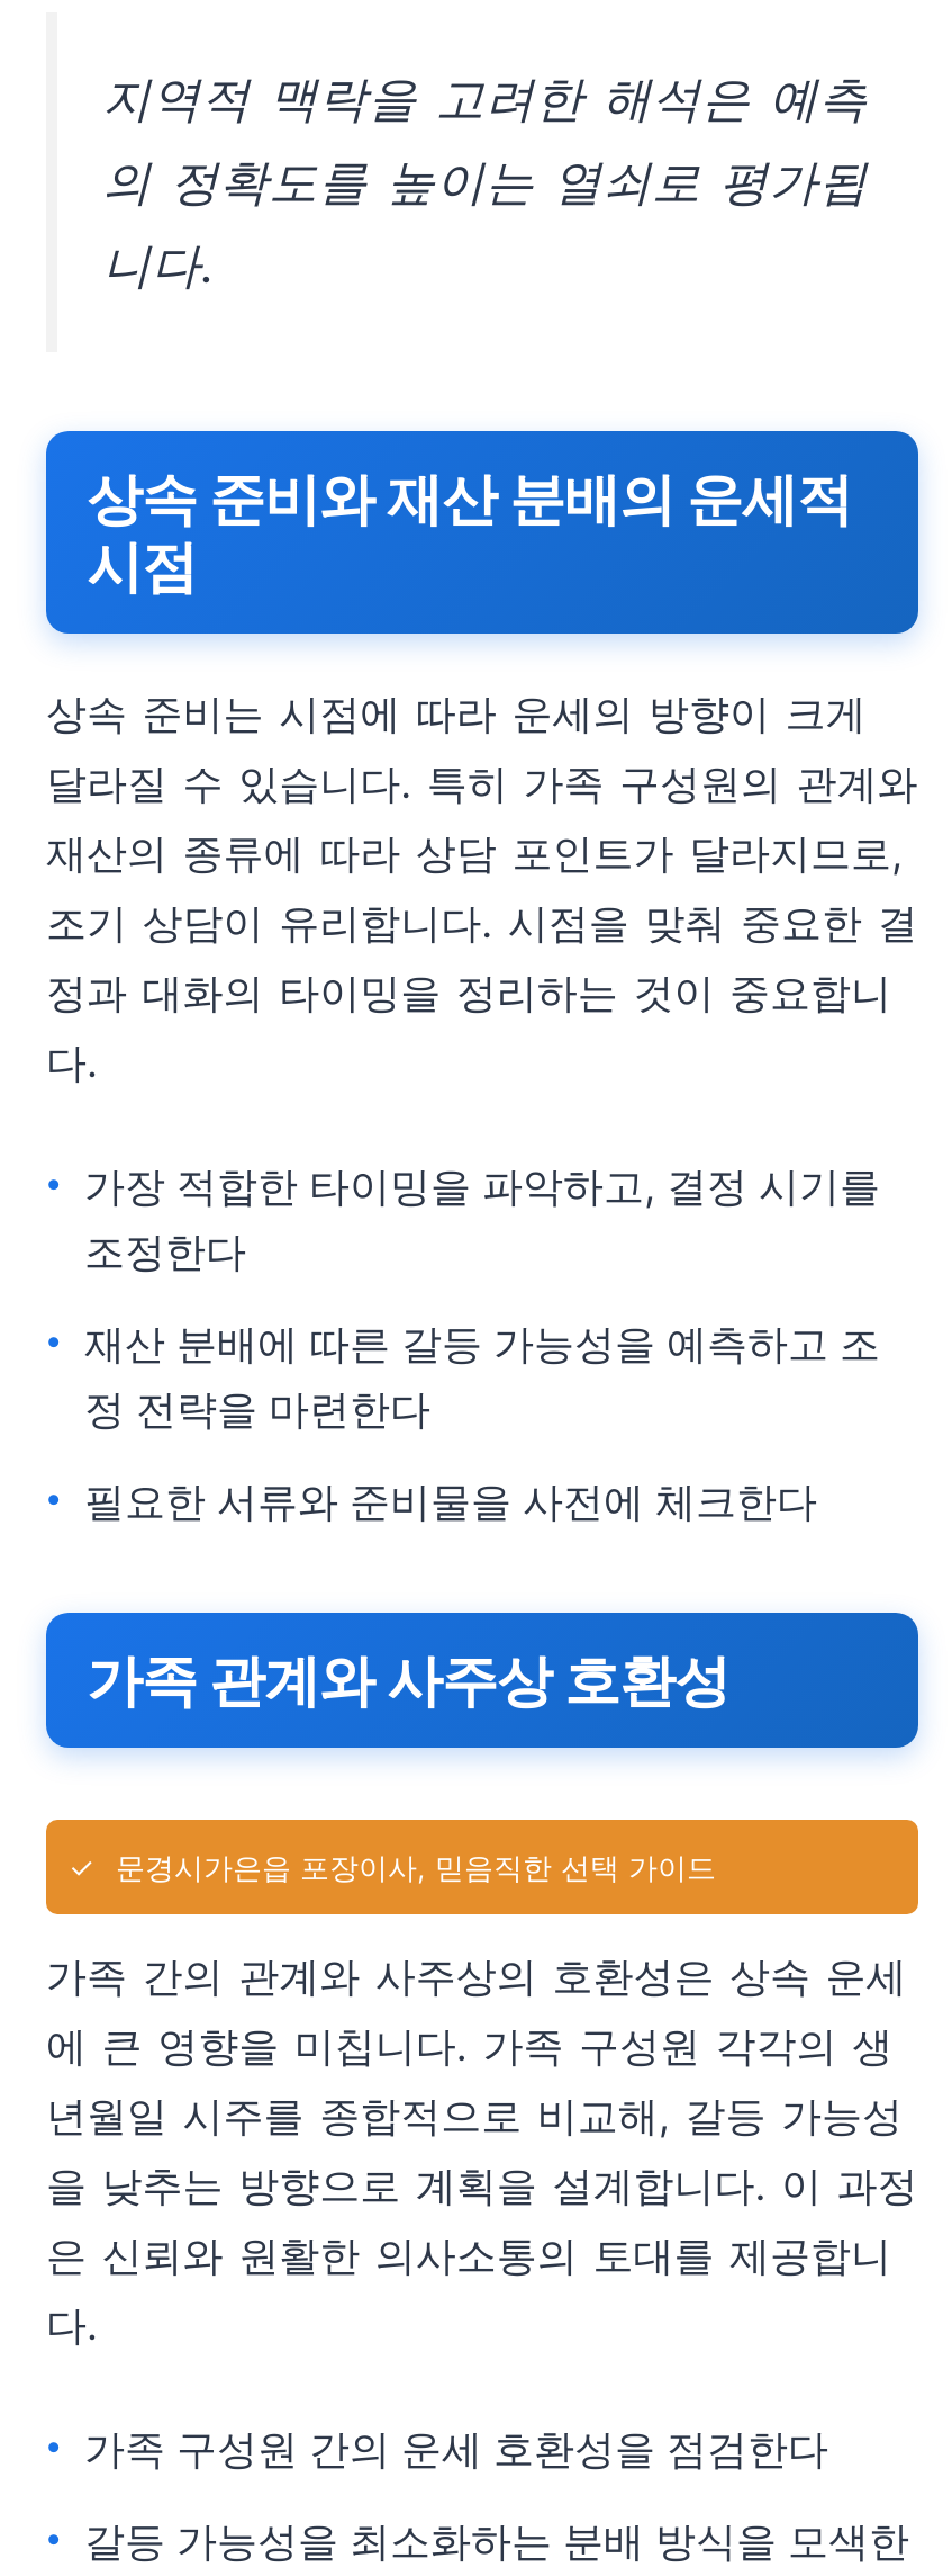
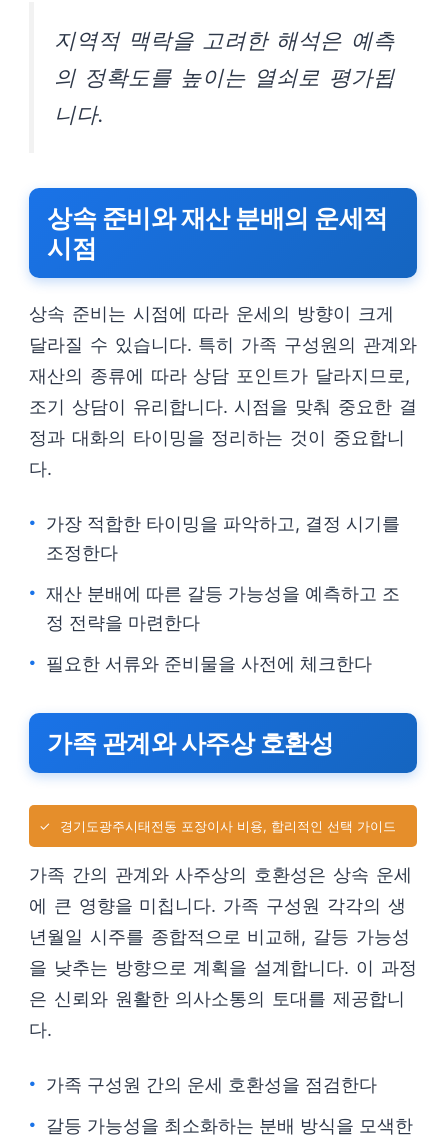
- 문경시가은읍 포장이사, 믿음직한 선택 가이드
+ 경기도광주시태전동 포장이사 비용, 합리적인 선택 가이드
